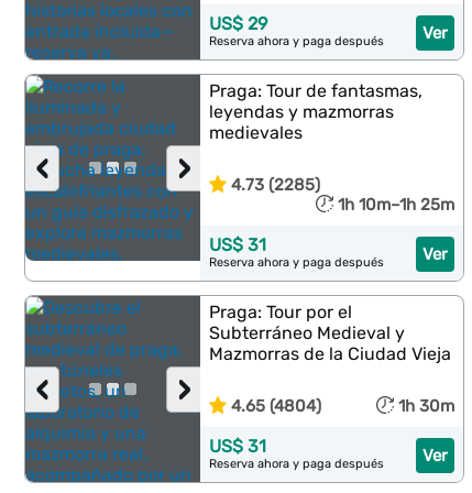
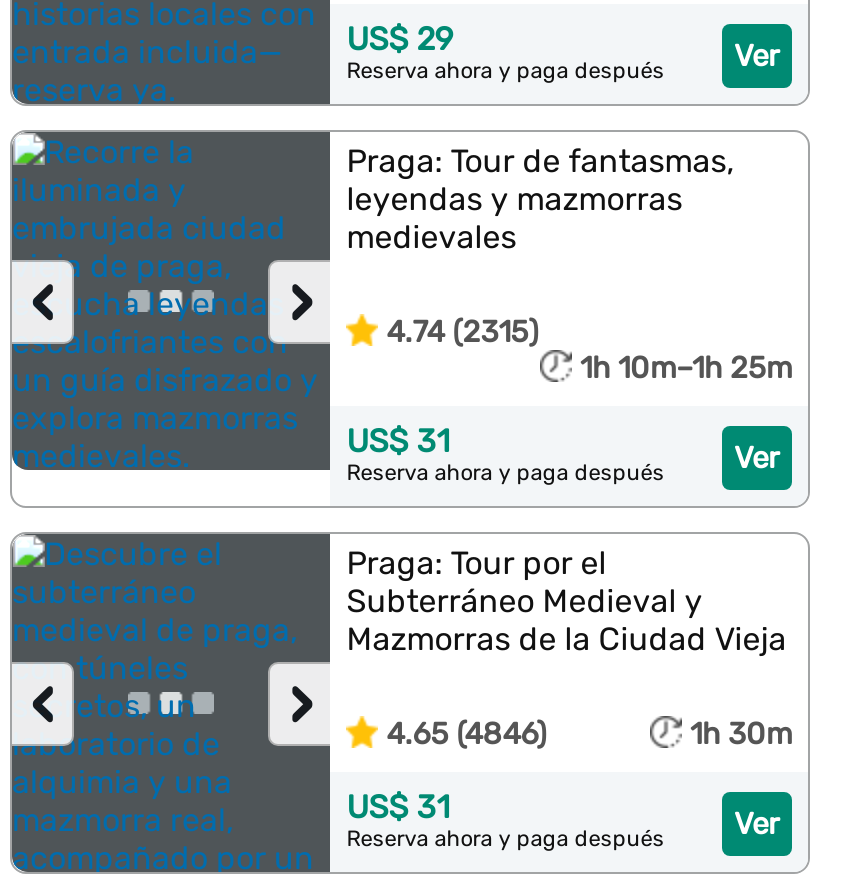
- 4.73 (2285)
+ 4.74 (2315)

- 4.65 (4804)
+ 4.65 (4846)
